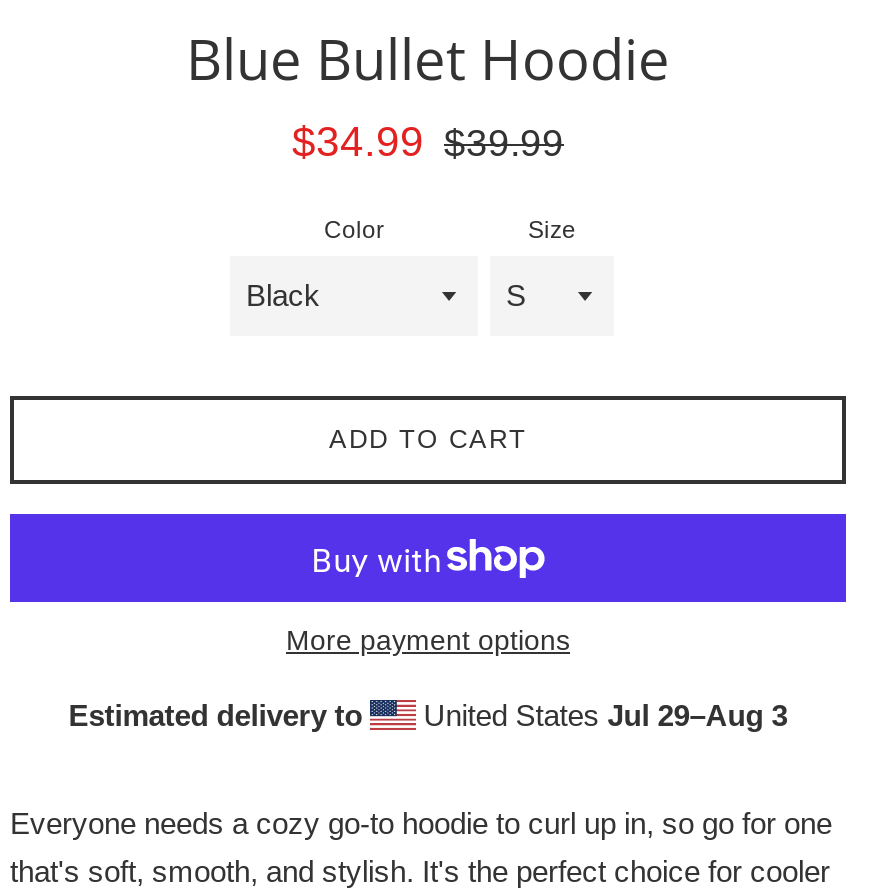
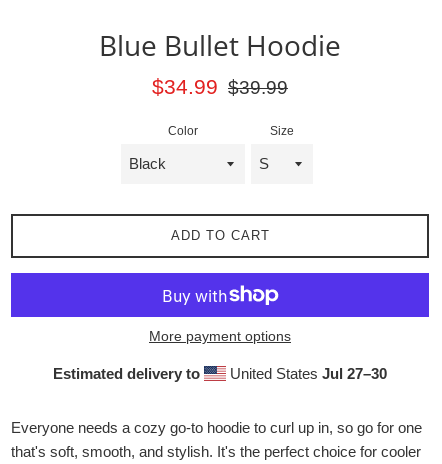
- United States Jul 29–Aug 3
+ United States Jul 27–30
